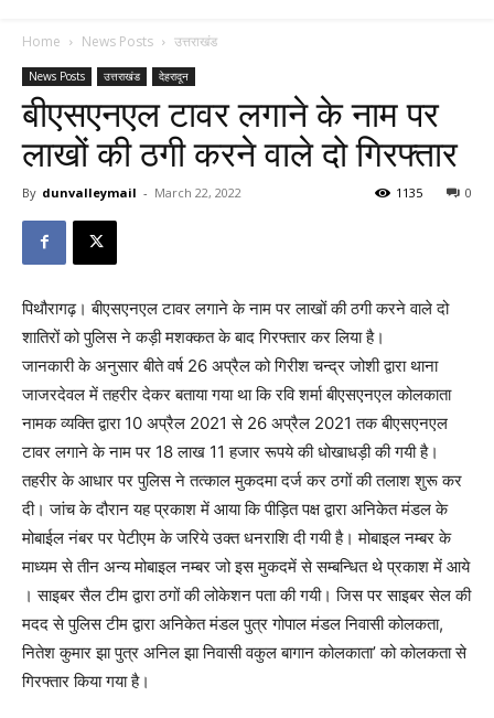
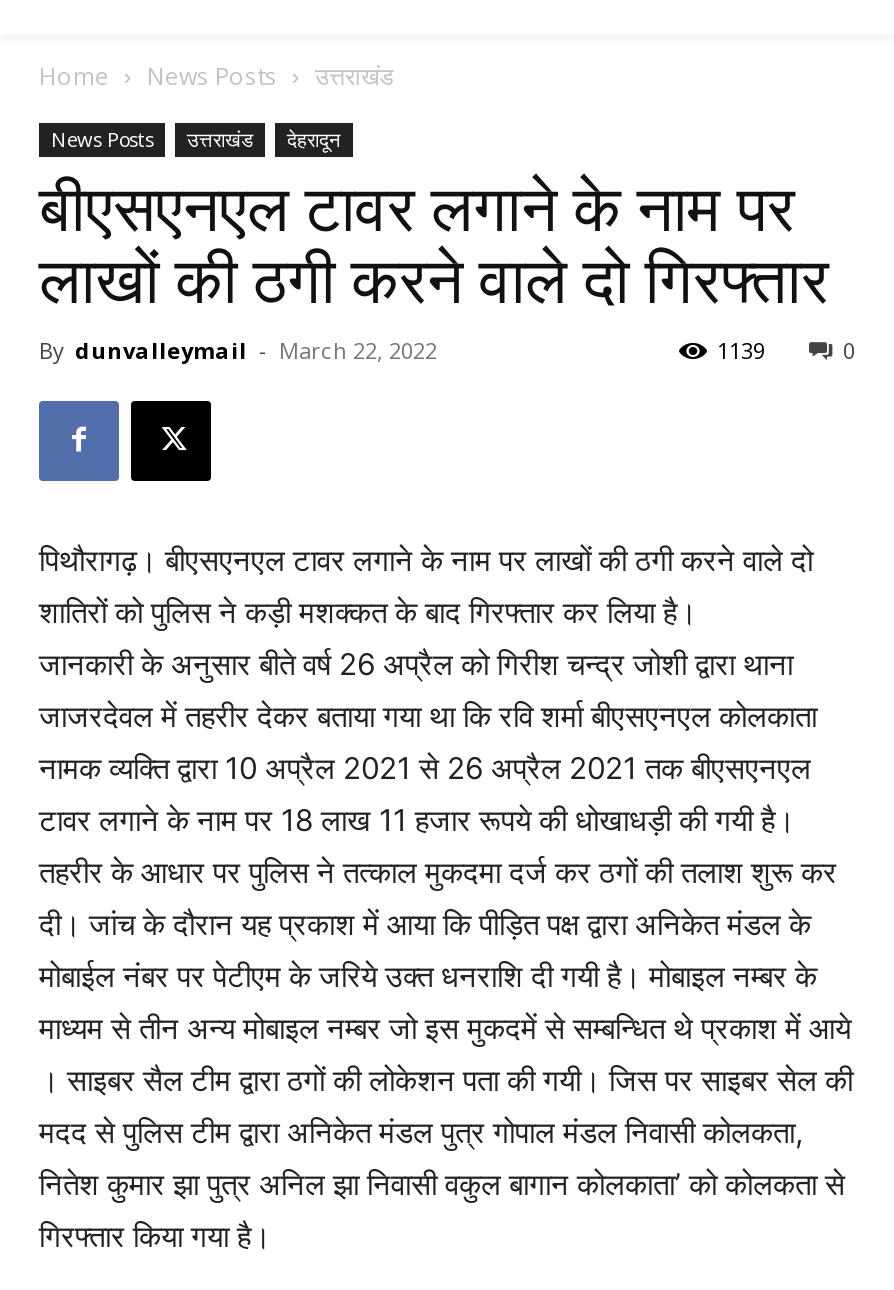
- 1135
+ 1139
